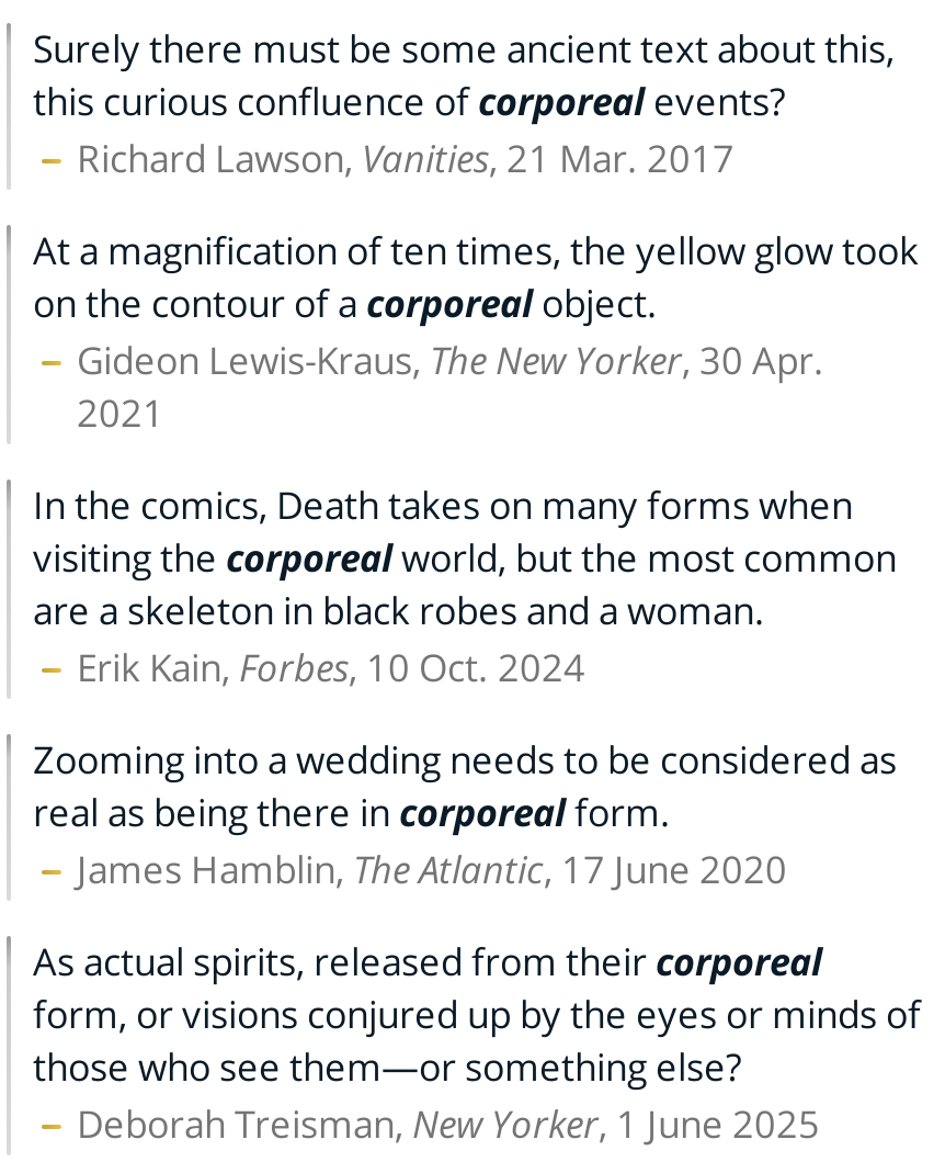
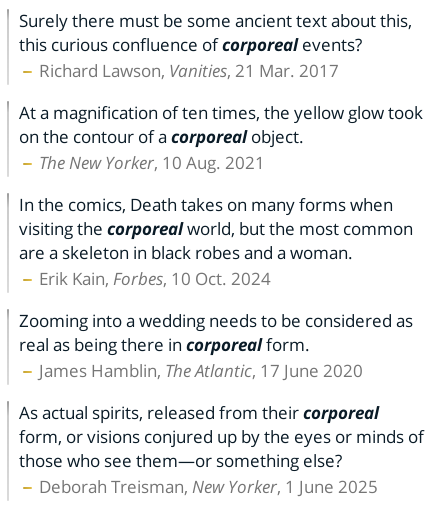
- Gideon Lewis-Kraus, The New Yorker, 30 Apr.
- 2021
+ The New Yorker, 10 Aug. 2021
